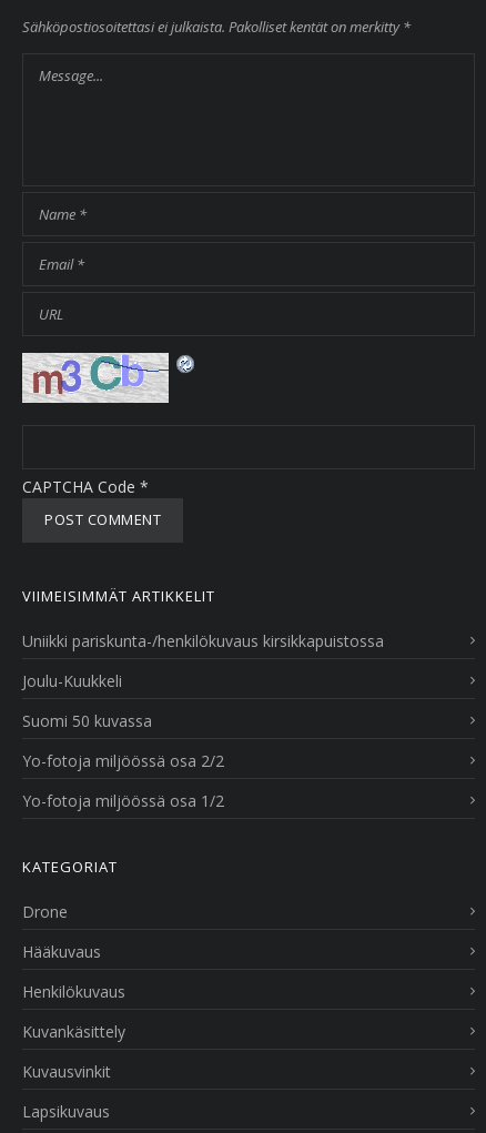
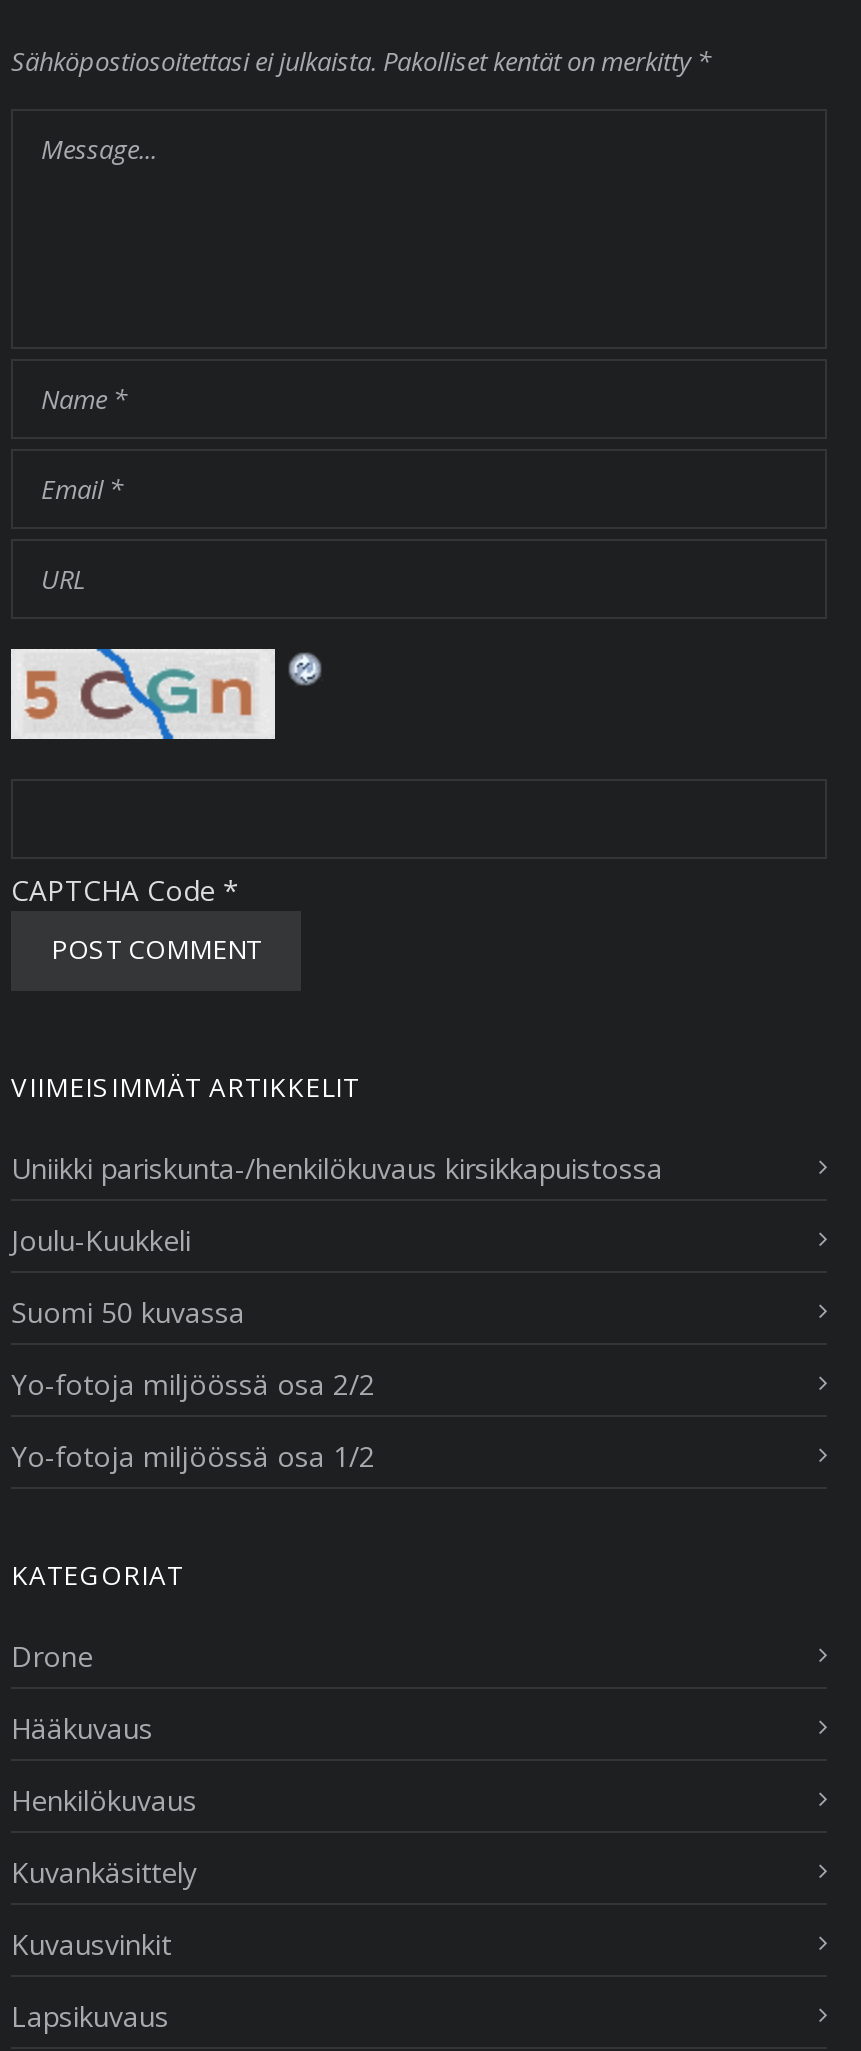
- [image]
+ [image]
